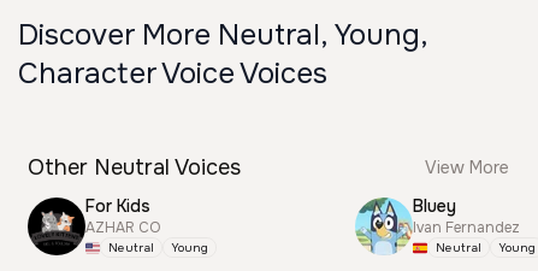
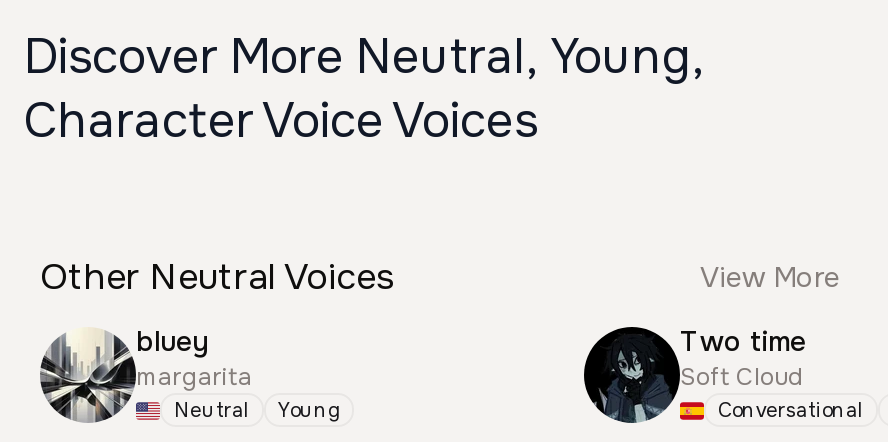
- [image]
- For Kids
- AZHAR CO
+ [image]
+ bluey
+ margarita

- [image]
- Bluey
- Ivan Fernandez
- Neutral
- Young
+ [image]
+ Two time
+ Soft Cloud
+ Conversational
